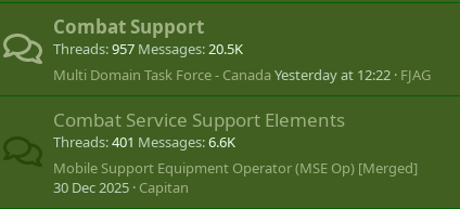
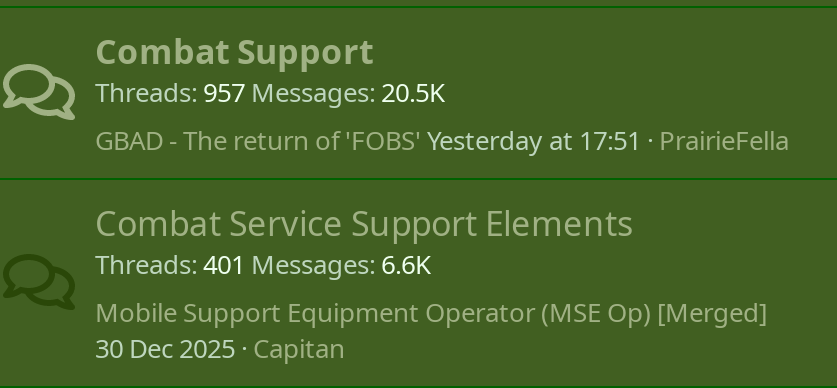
- Multi Domain Task Force - Canada Yesterday at 12:22 FJAG
+ GBAD - The return of 'FOBS' Yesterday at 17:51 PrairieFella
